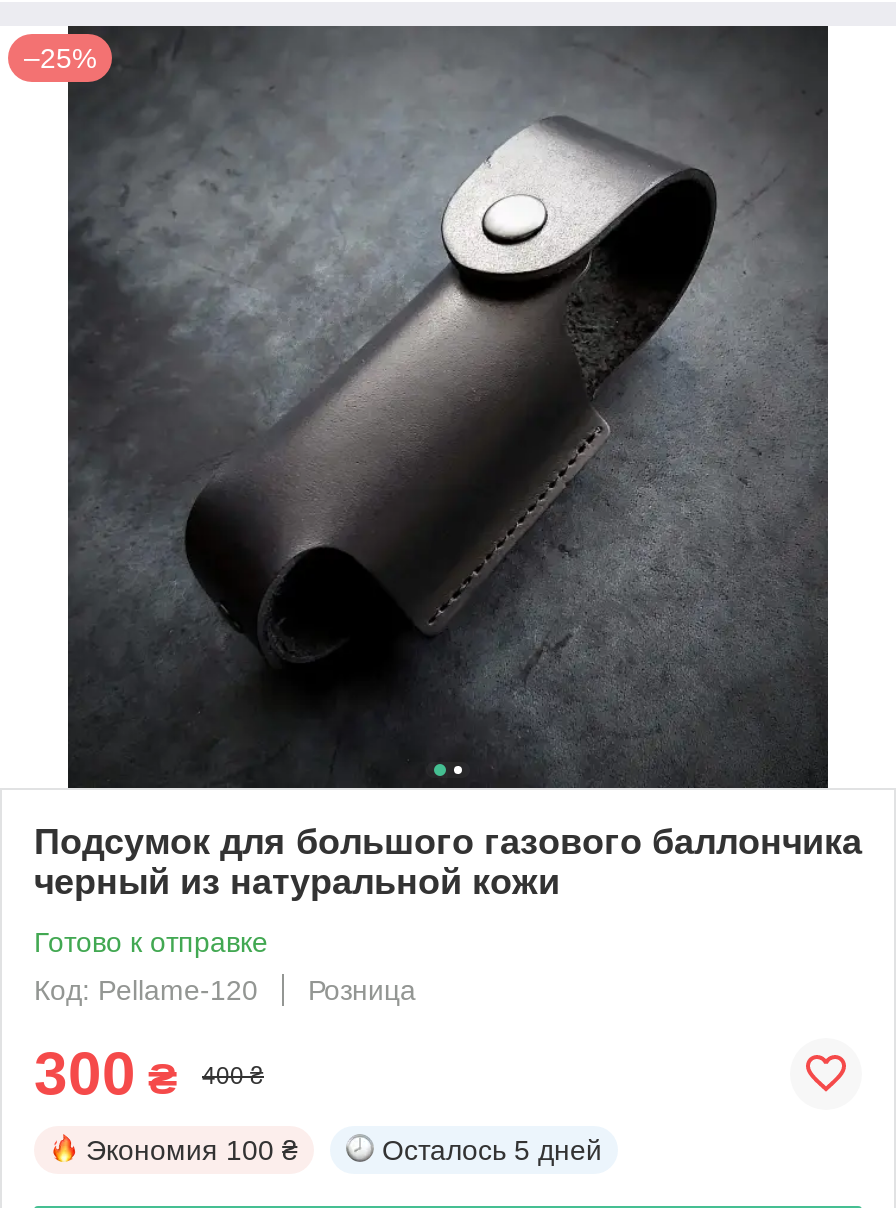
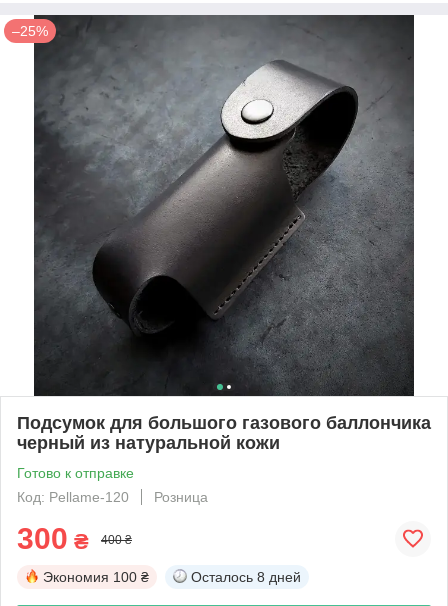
- Осталось 5 дней
+ Осталось 8 дней
